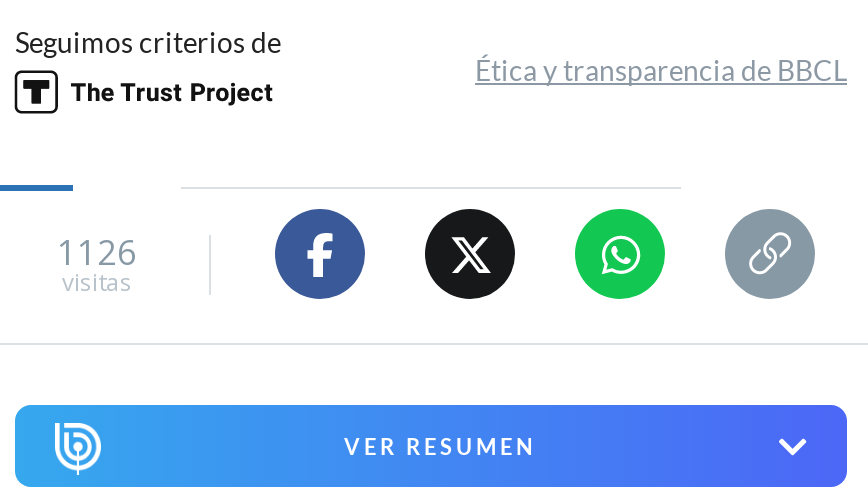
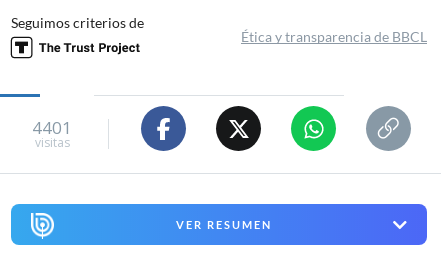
- 1126
+ 4401
